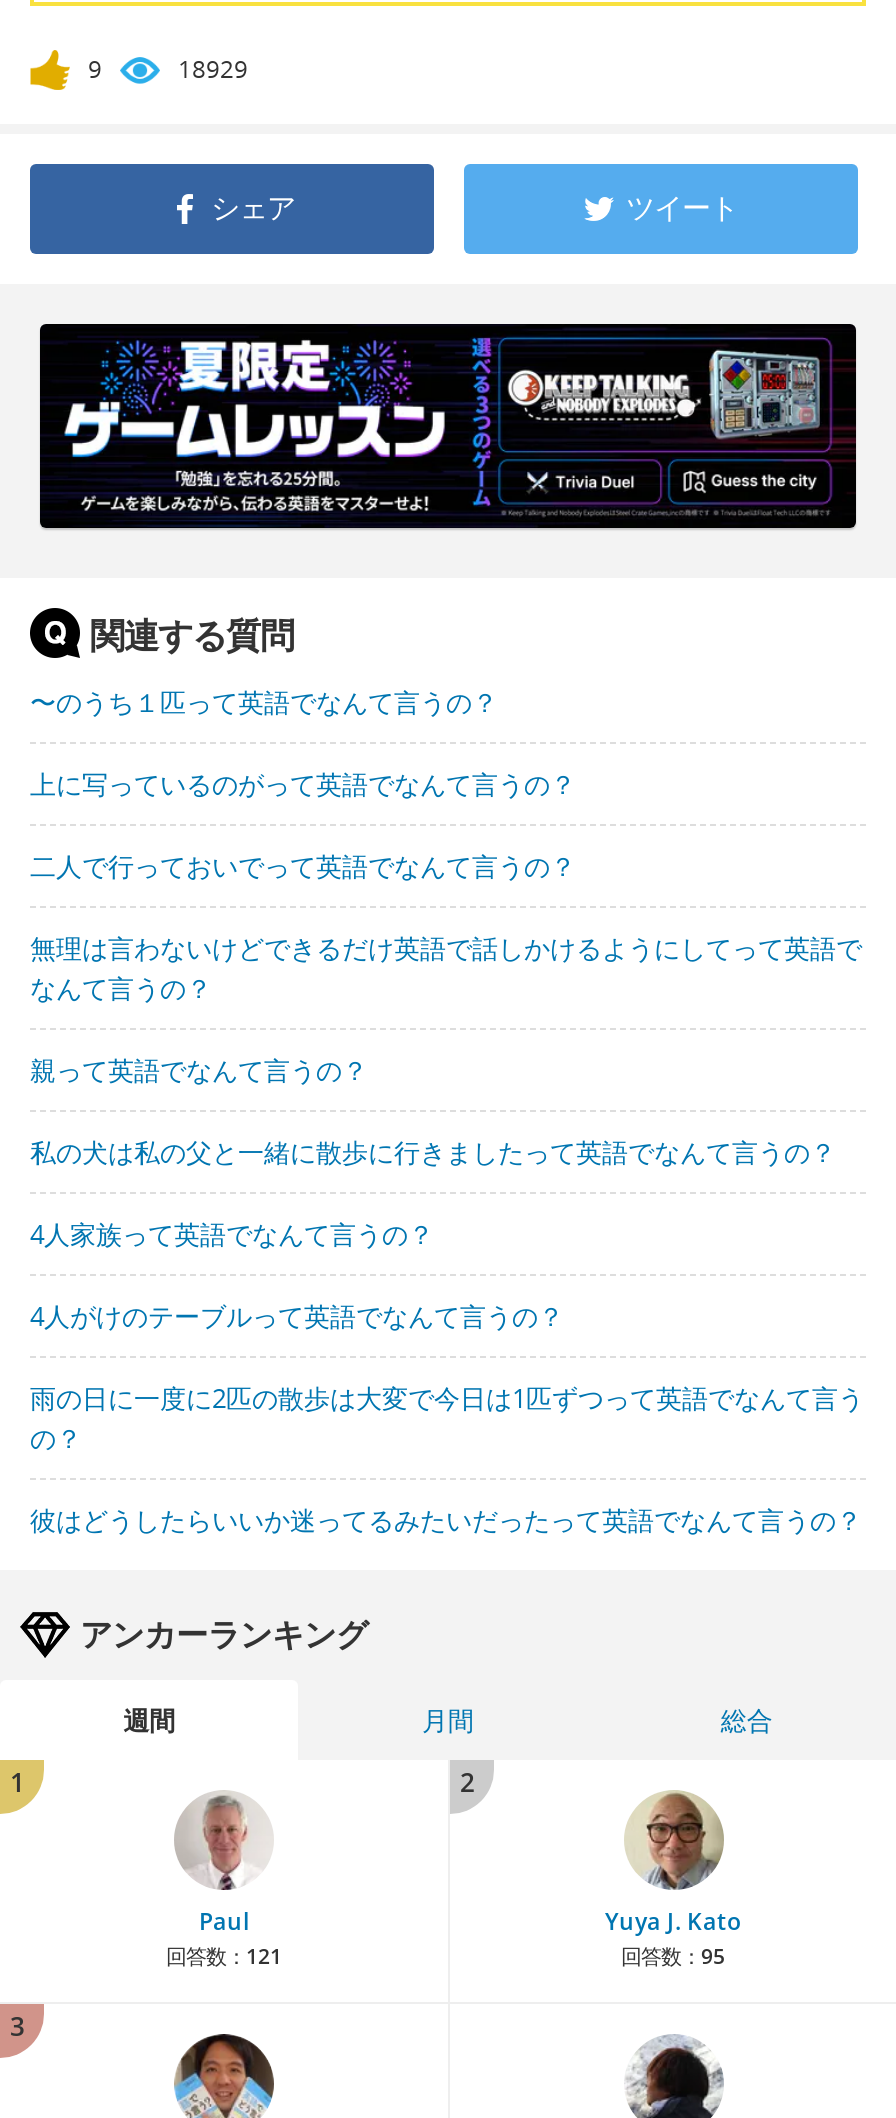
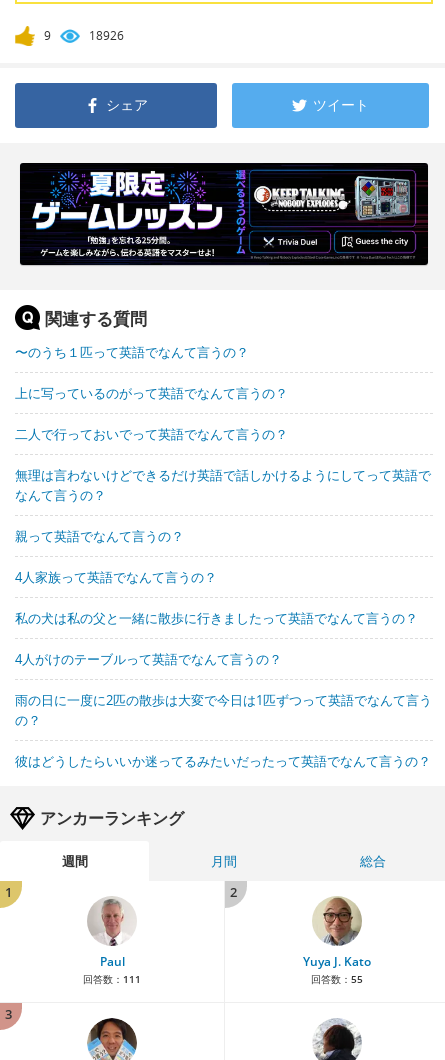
- 18929
+ 18926

moved down: 私の犬は私の父と一緒に散歩に行きましたって英語でなんて言うの？

moved up: 4人家族って英語でなんて言うの？

- 回答数：121
+ 回答数：111

- 回答数：95
+ 回答数：55
